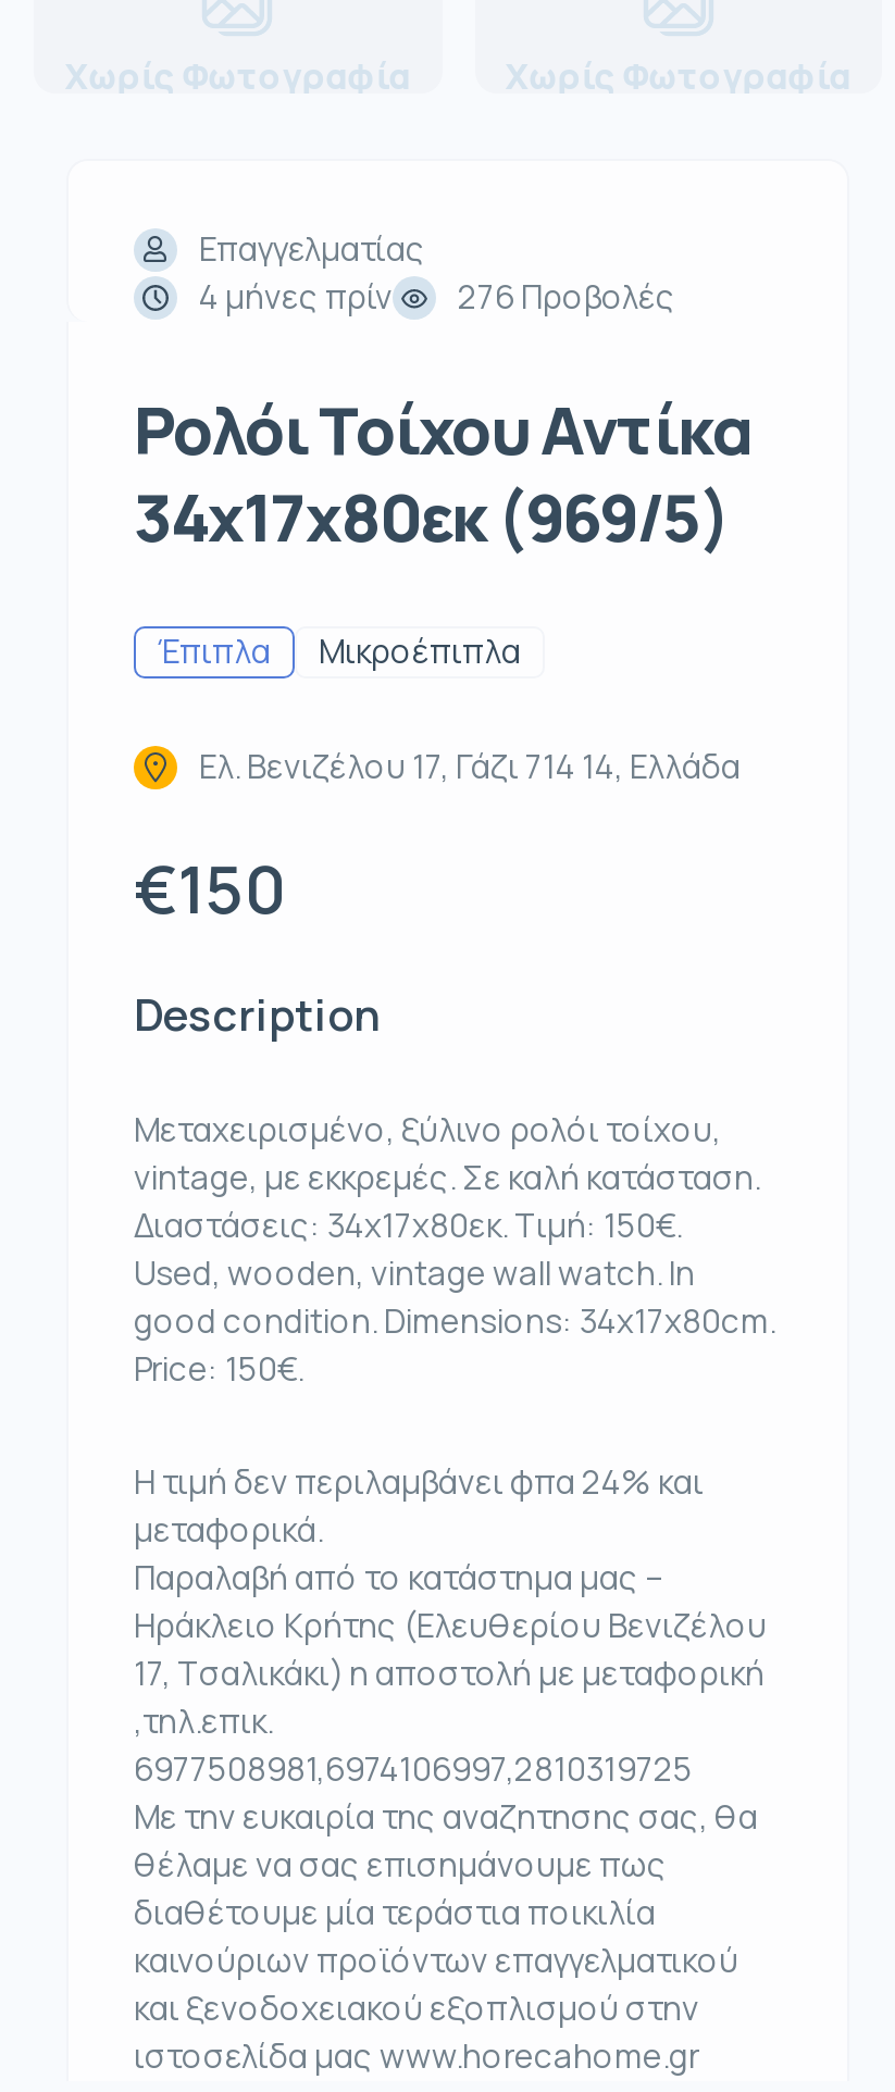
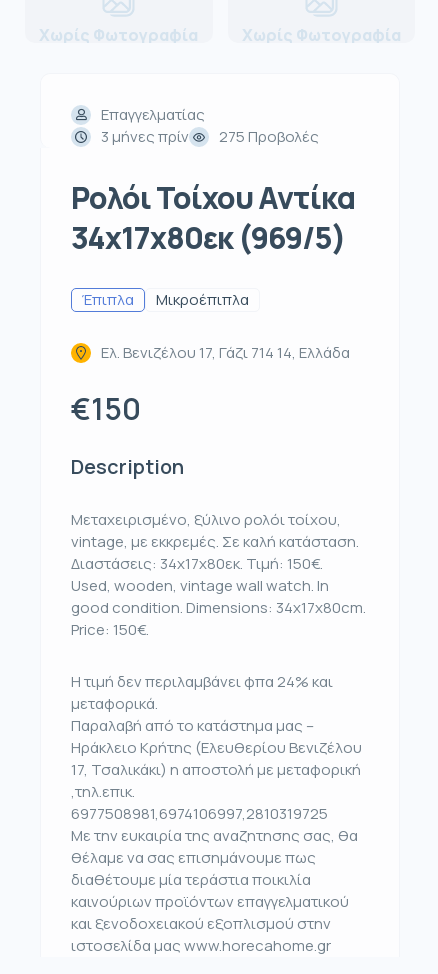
- 4 μήνες πρίν
+ 3 μήνες πρίν

- 276 Προβολές
+ 275 Προβολές
